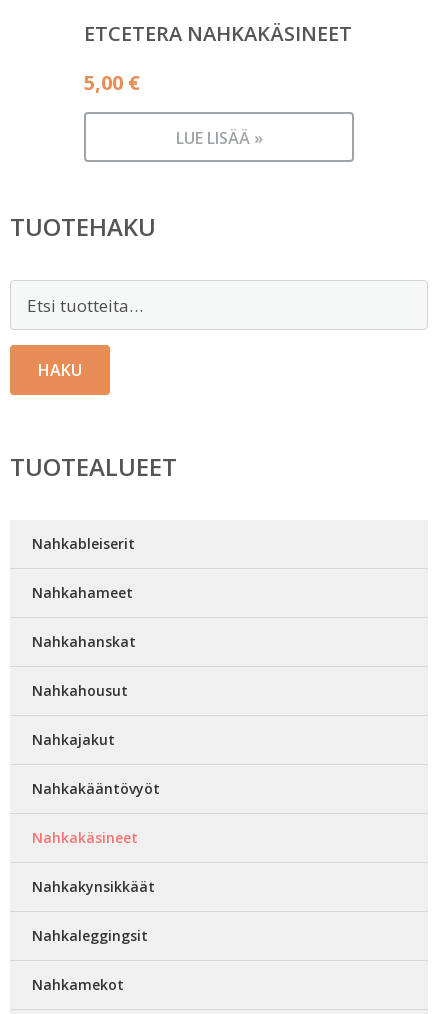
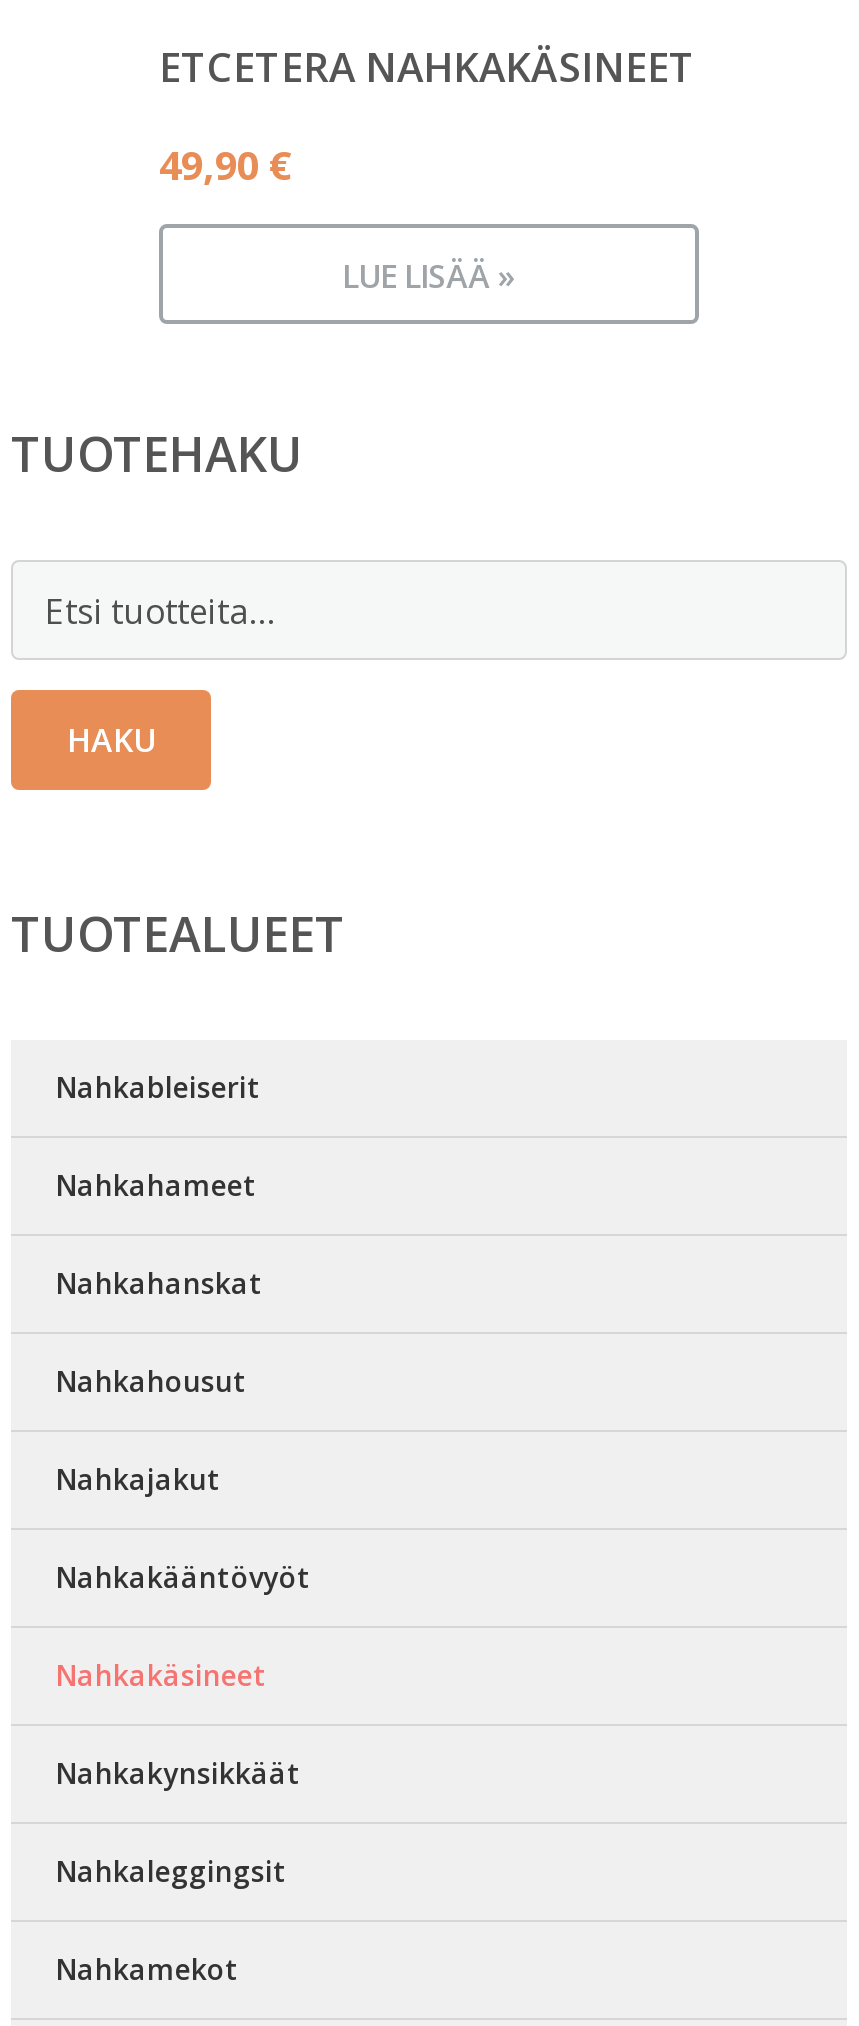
- 5,00 €
+ 49,90 €
